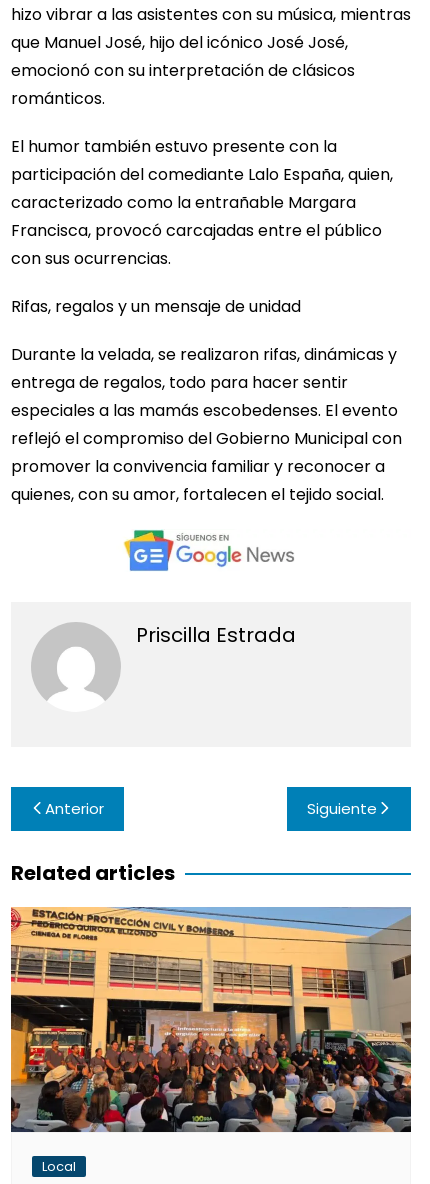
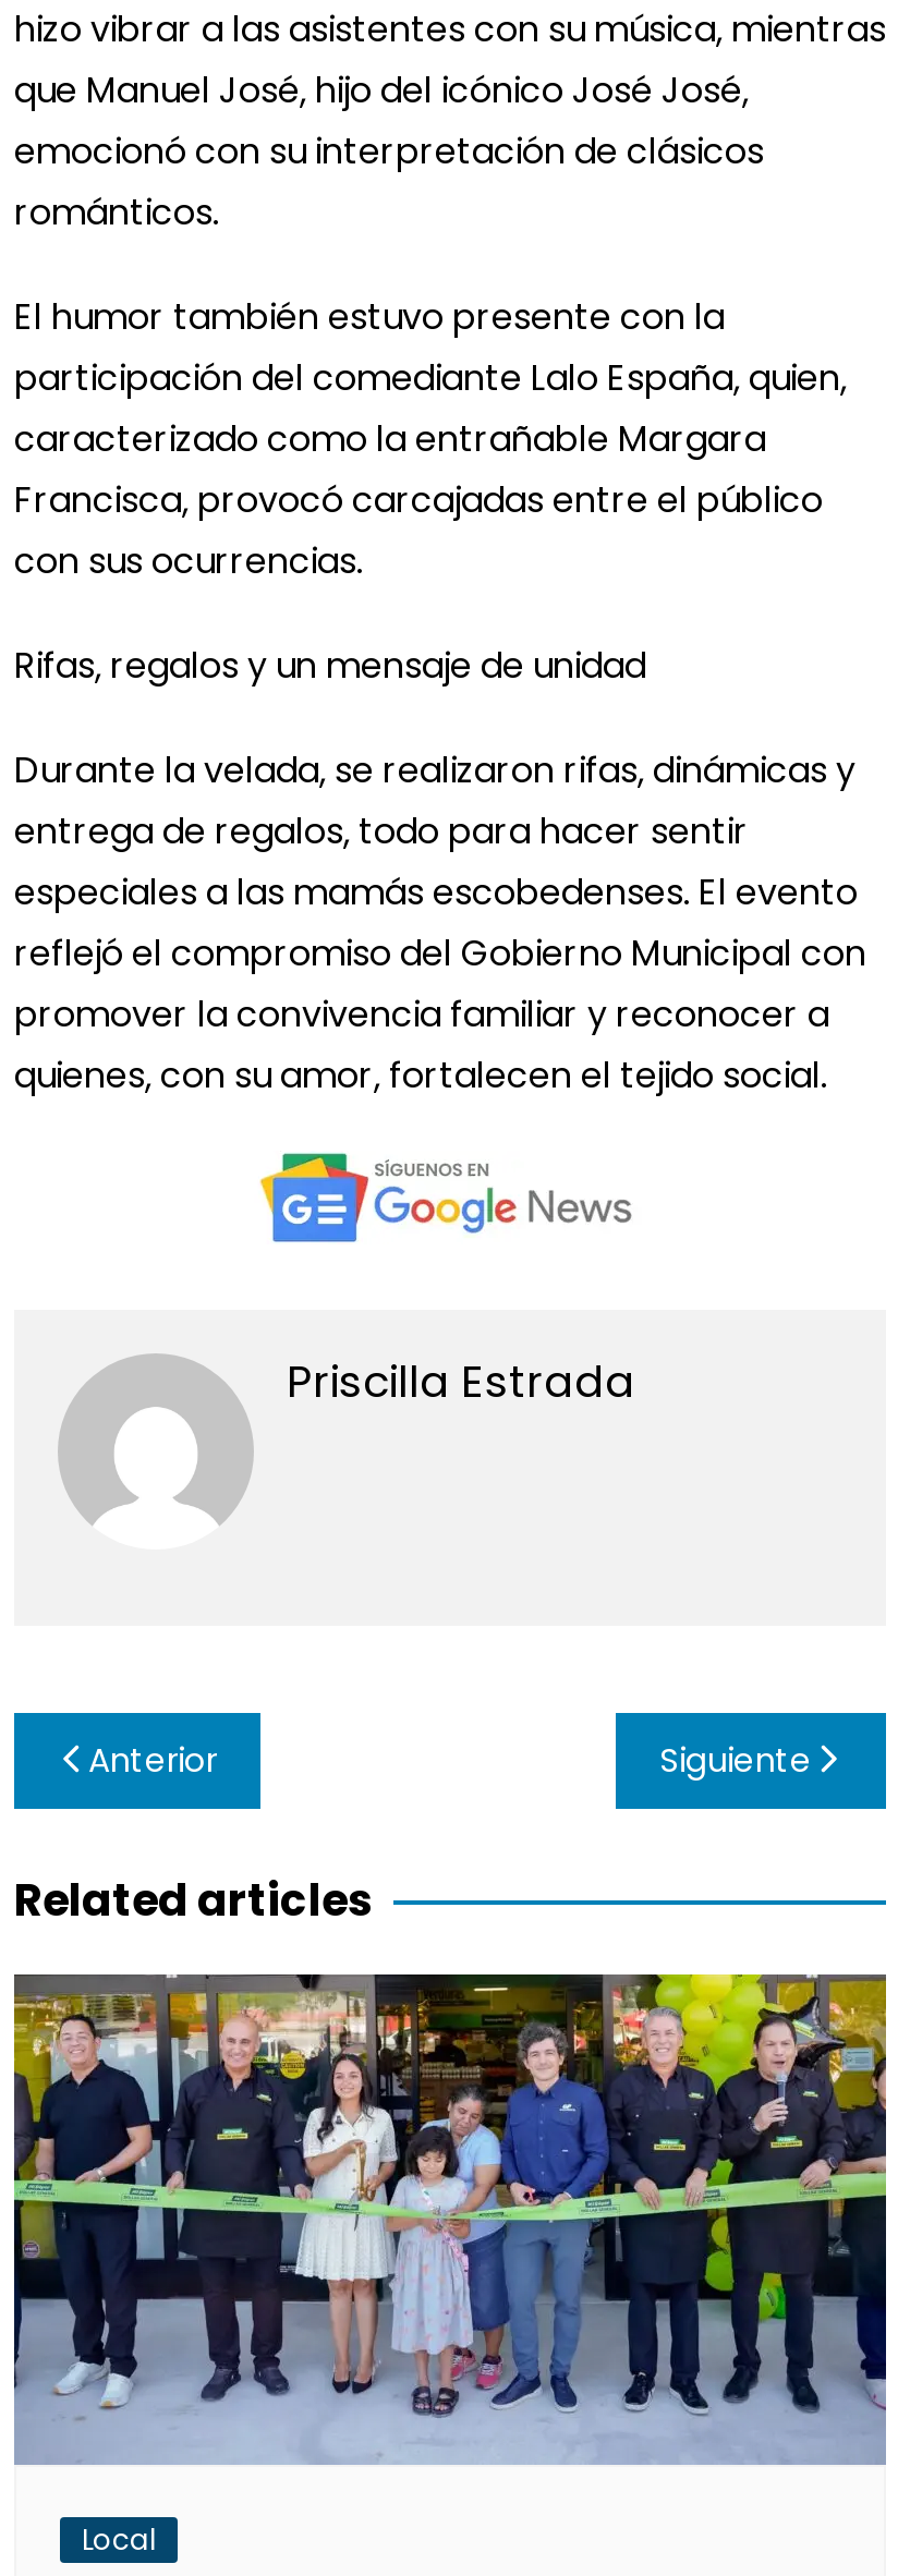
- [image]
+ [image]
